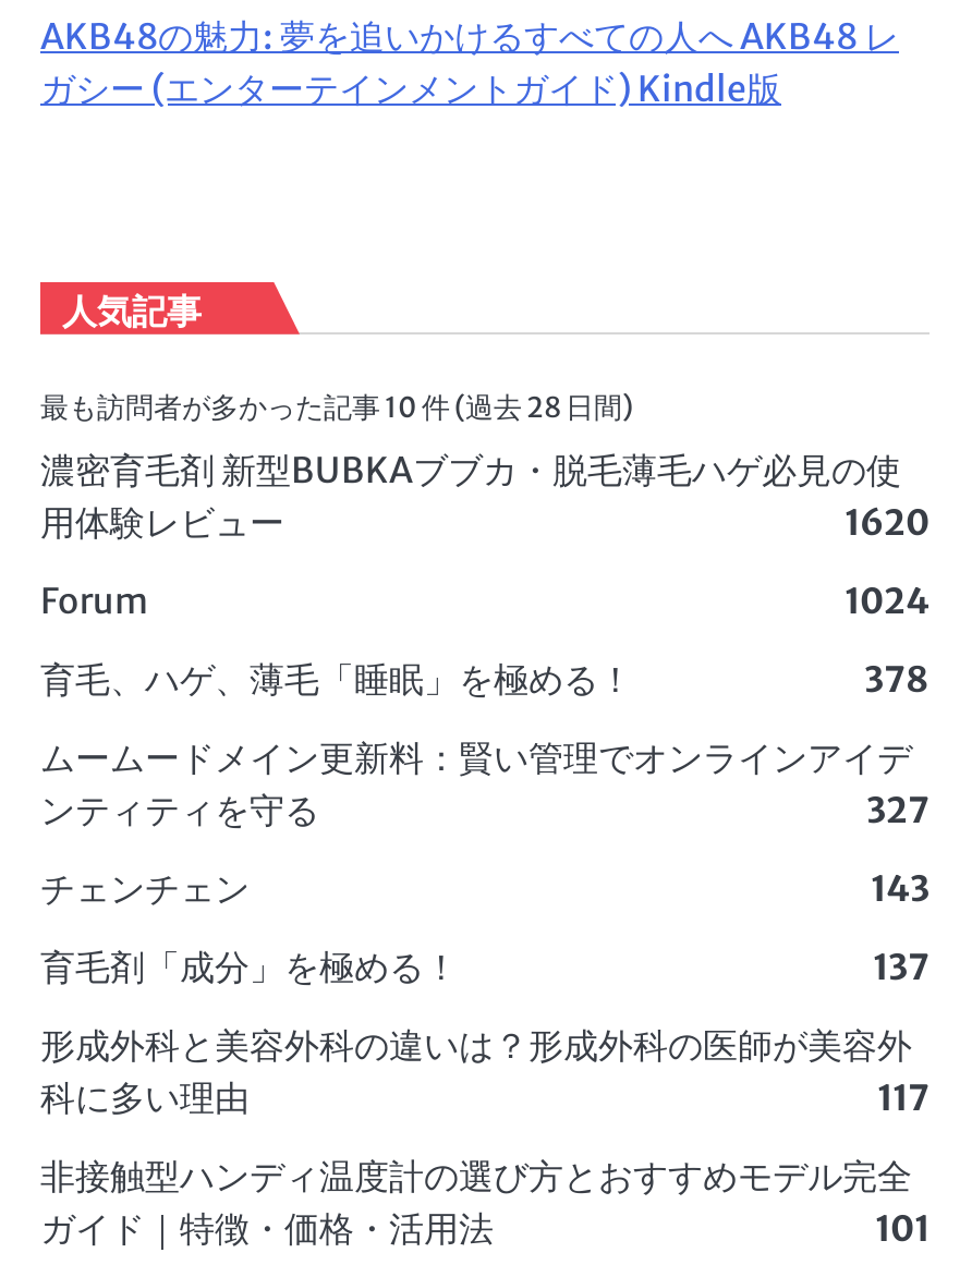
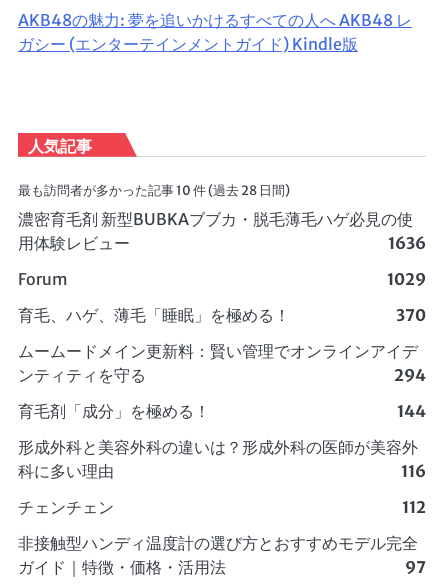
- 1620
+ 1636

- 1024
+ 1029

- 378
+ 370

- 327
- 143
+ 294

moved down: チェンチェン

moved up: 育毛剤「成分」を極める！ | 形成外科と美容外科の違いは？形成外科の医師が美容外 | 科に多い理由

- 137
+ 144

- 117
+ 116
+ 112

- 101
+ 97
